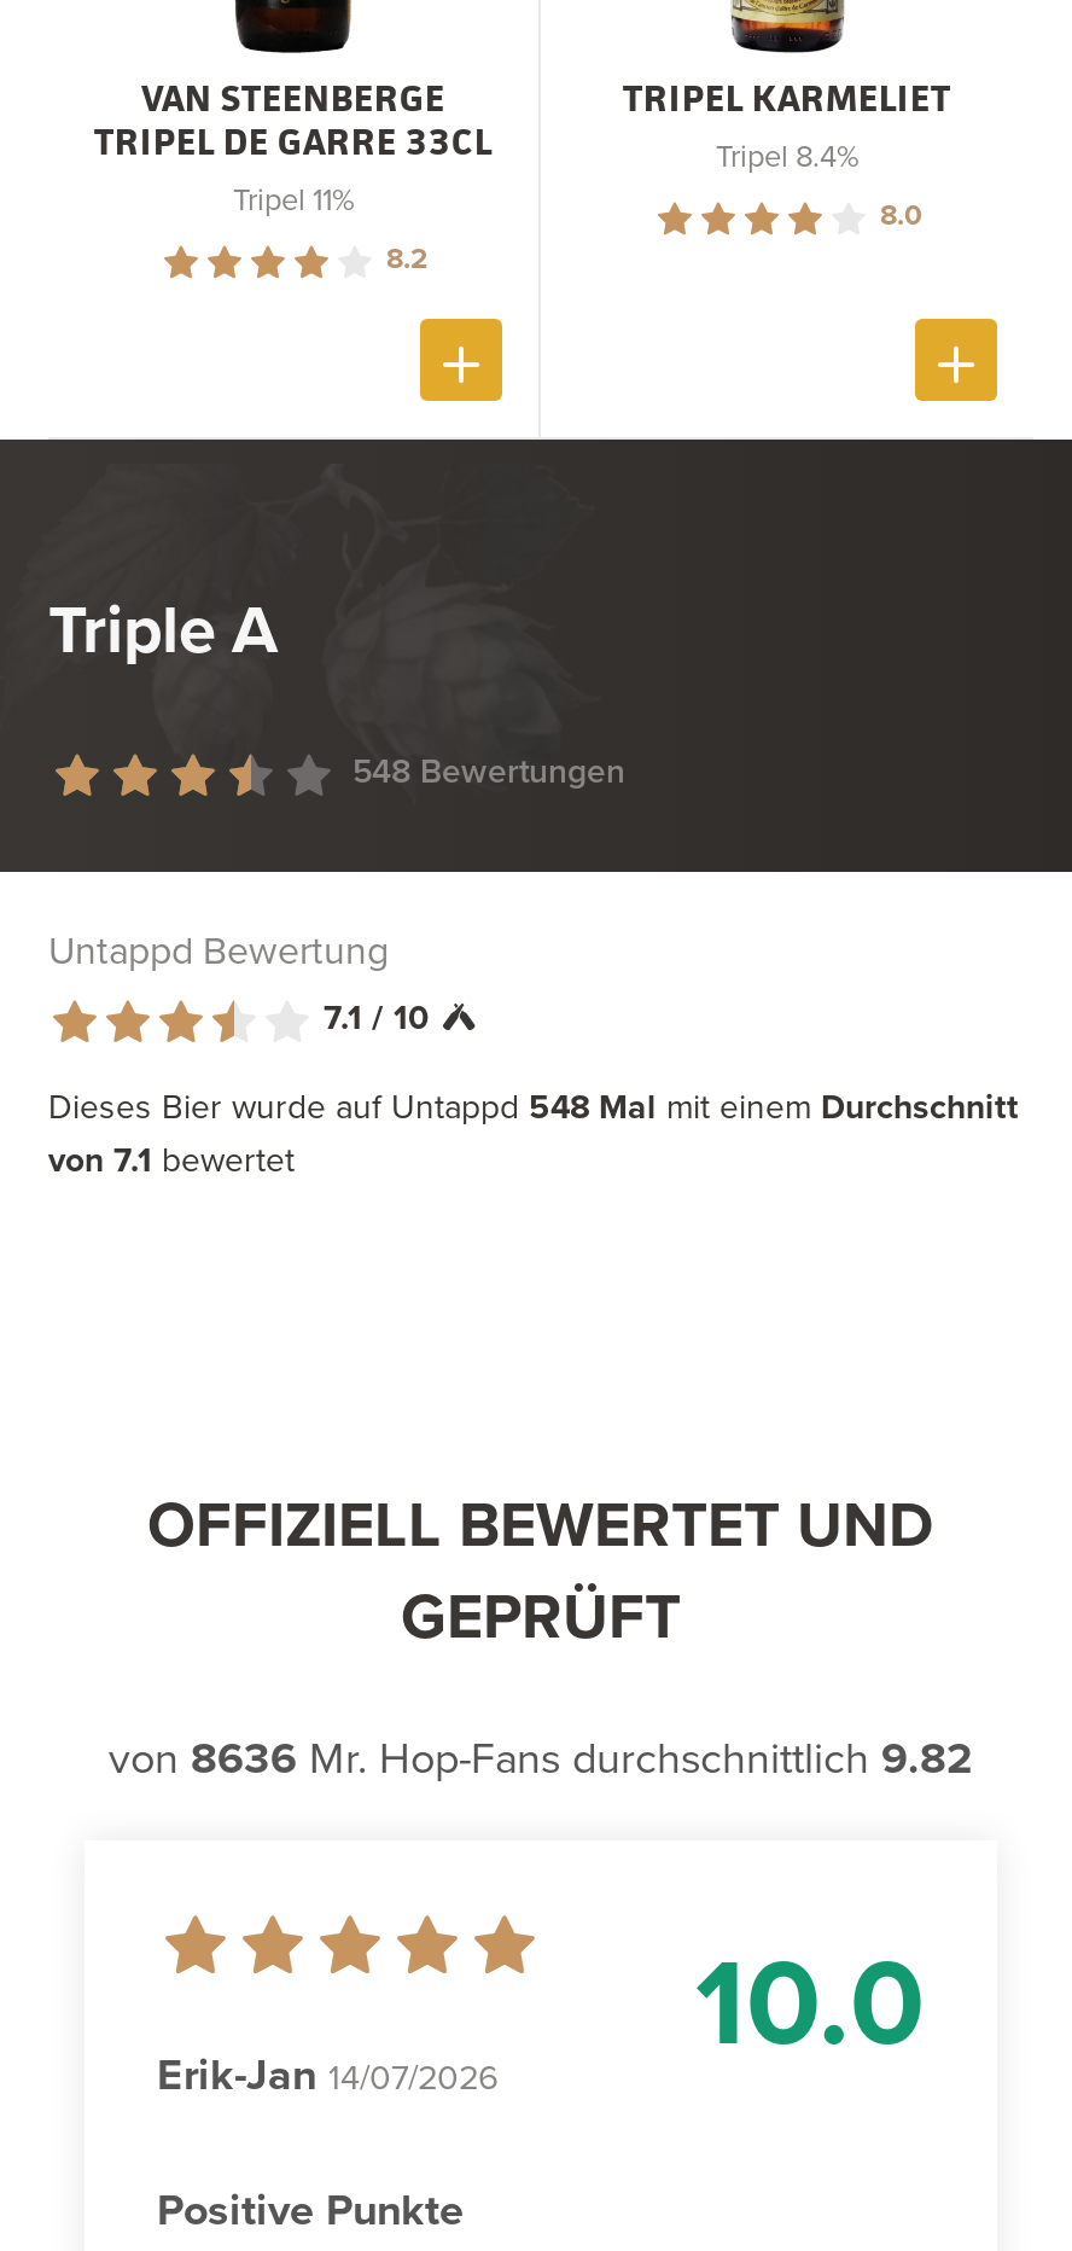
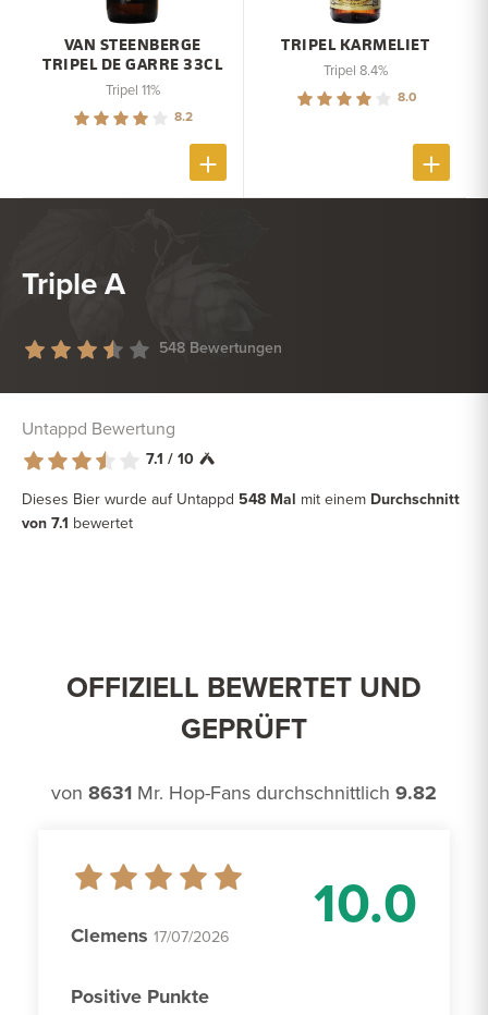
- von 8636 Mr. Hop-Fans durchschnittlich 9.82
+ von 8631 Mr. Hop-Fans durchschnittlich 9.82

- Erik-Jan 14/07/2026
+ Clemens 17/07/2026
